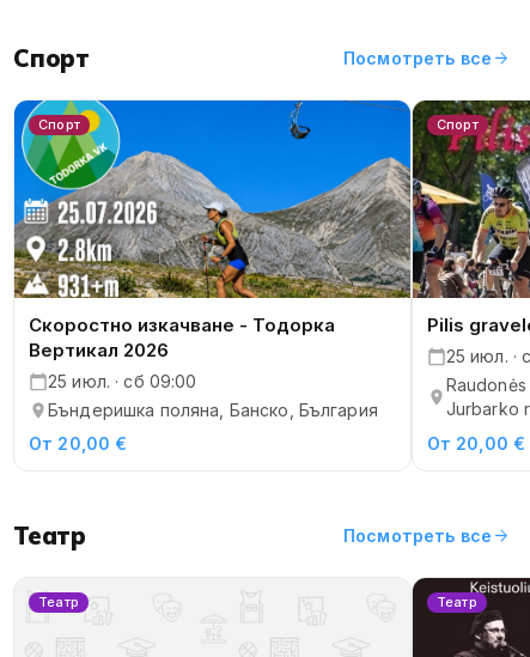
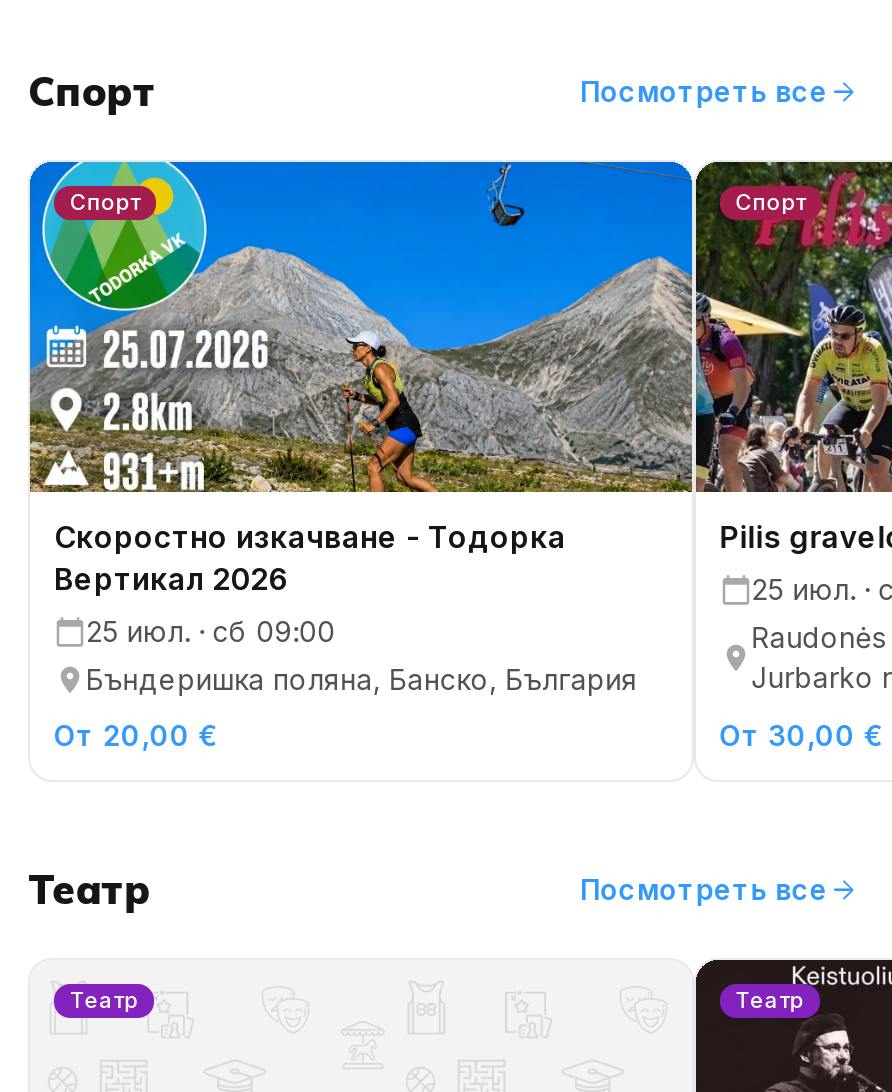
- От 20,00 €
+ От 30,00 €
